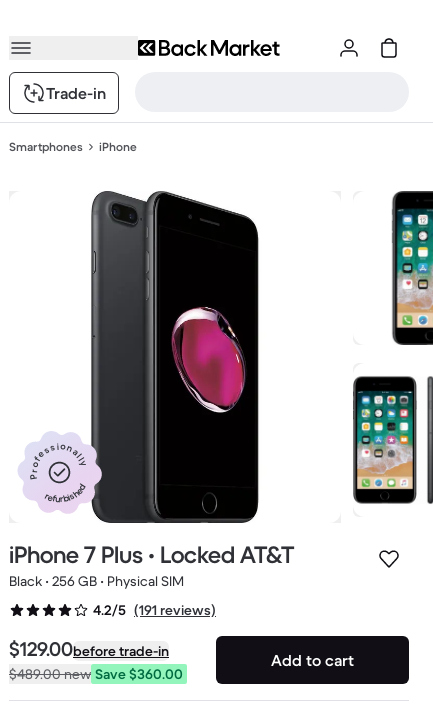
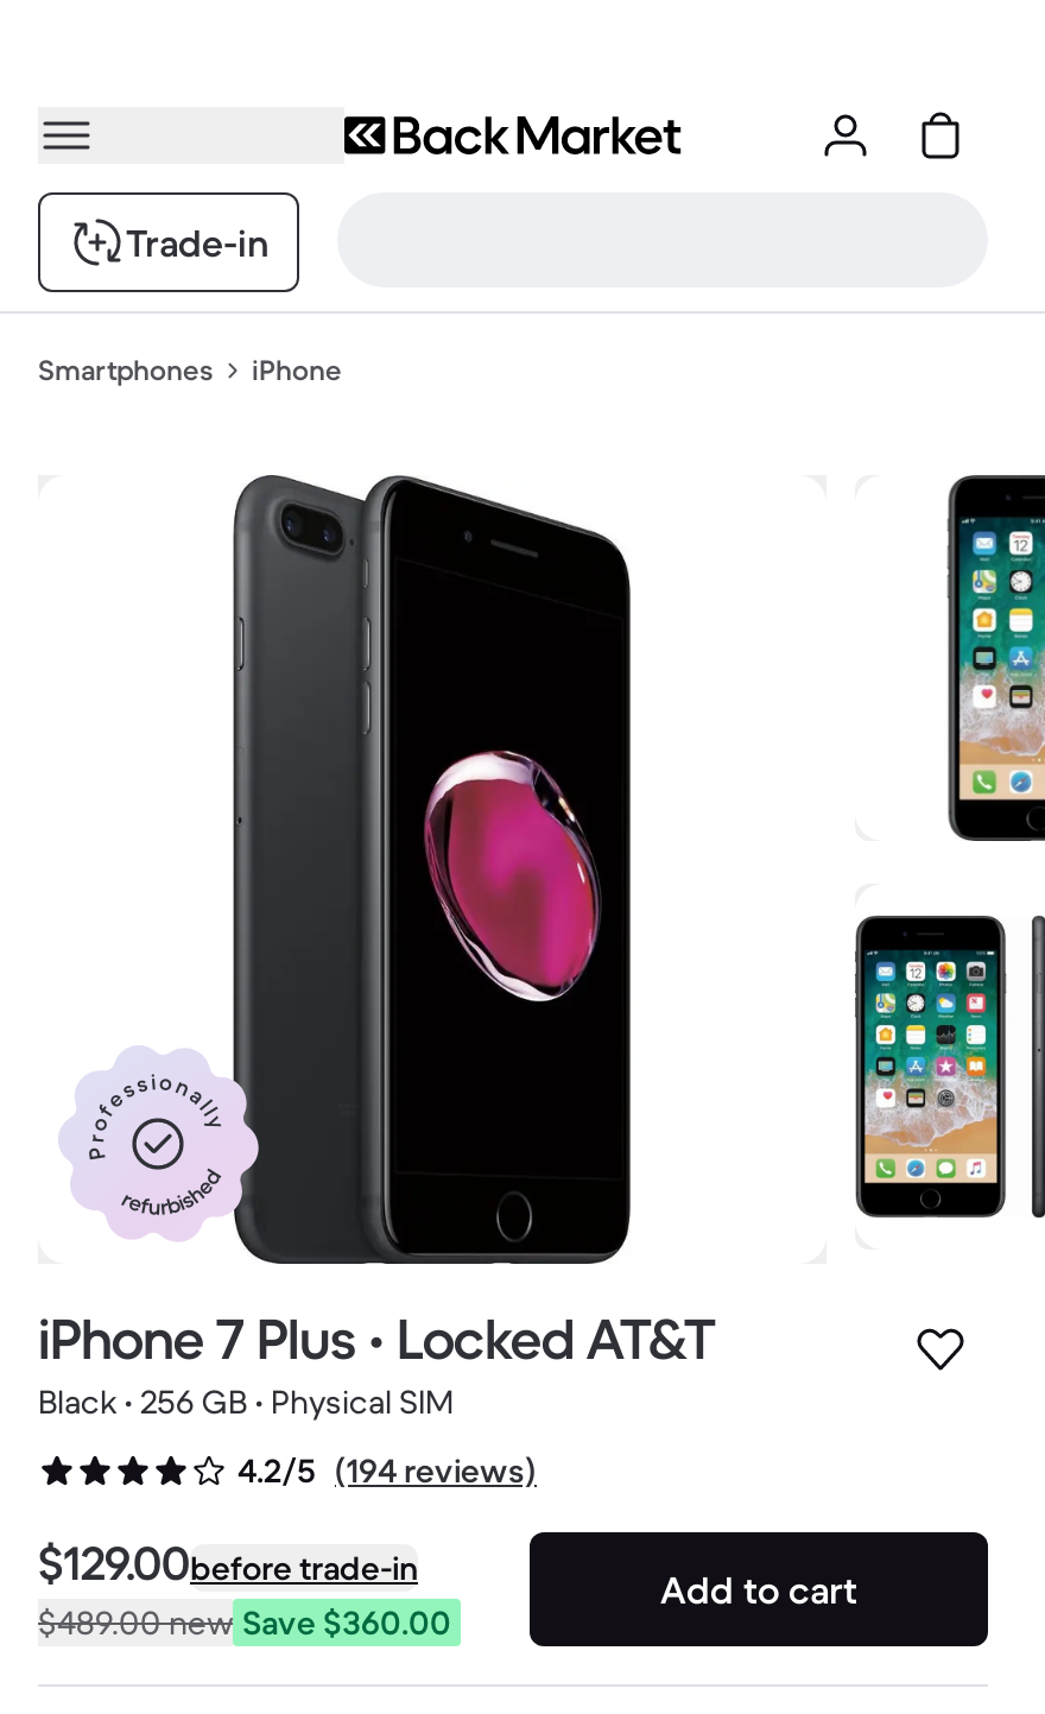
- 4.2/5 (191 reviews)
+ 4.2/5 (194 reviews)
